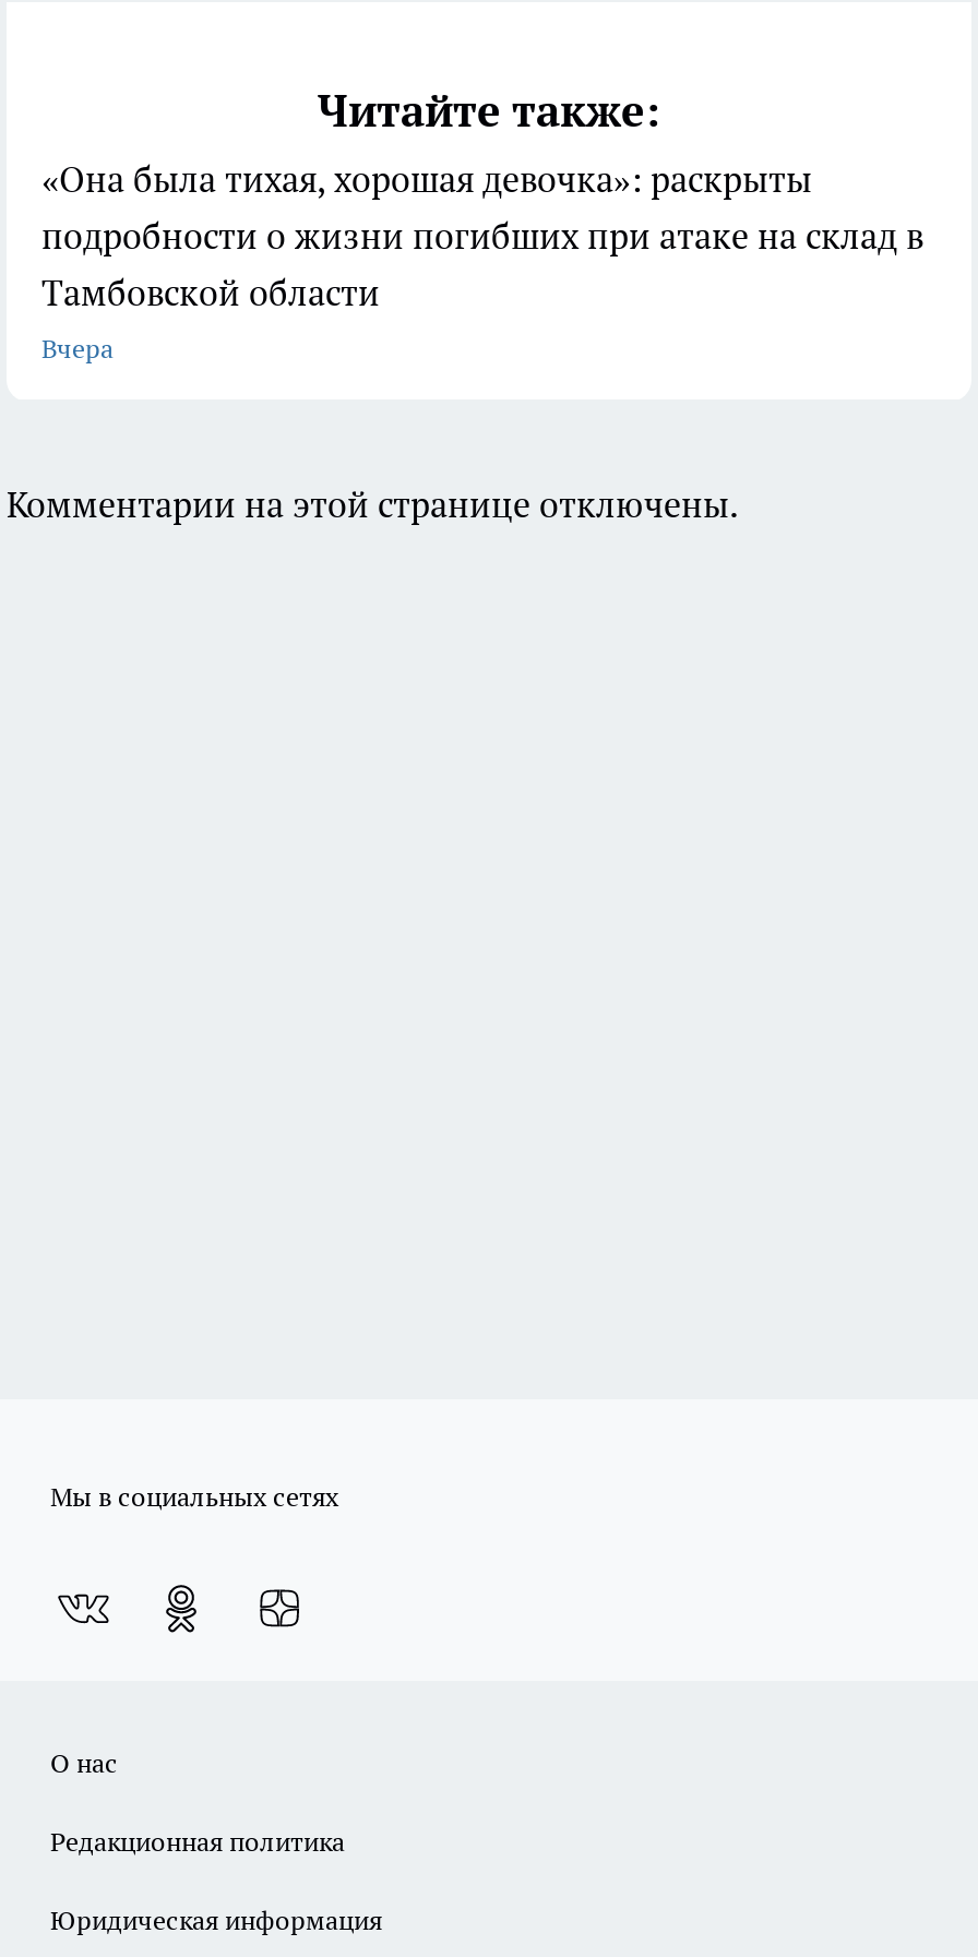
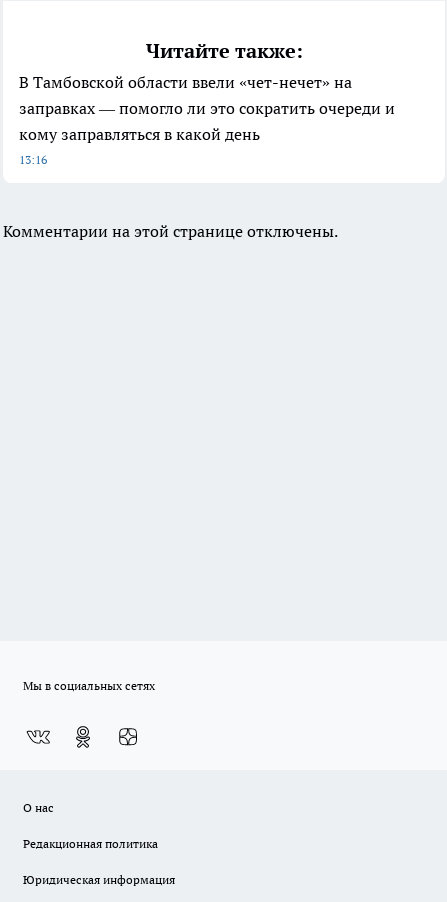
- «Она была тихая, хорошая девочка»: раскрыты
- подробности о жизни погибших при атаке на склад в
- Тамбовской области
- Вчера
+ В Тамбовской области ввели «чет-нечет» на
+ заправках — помогло ли это сократить очереди и
+ кому заправляться в какой день
+ 13:16
